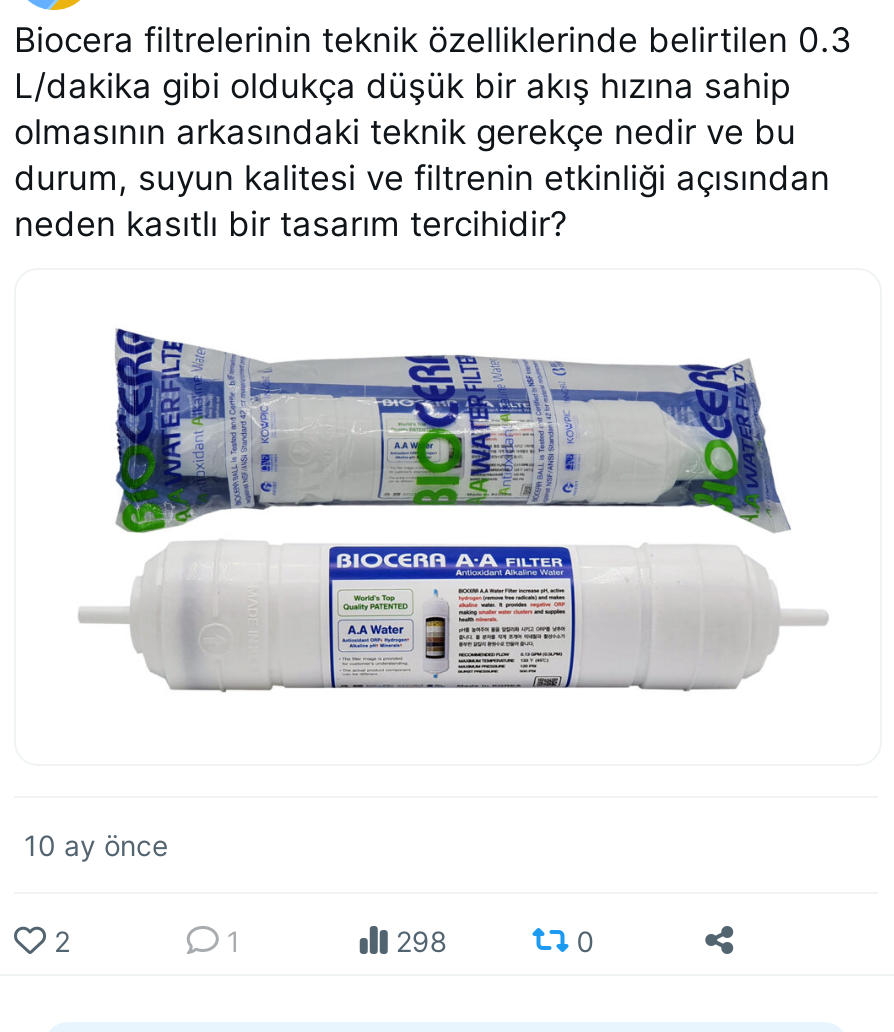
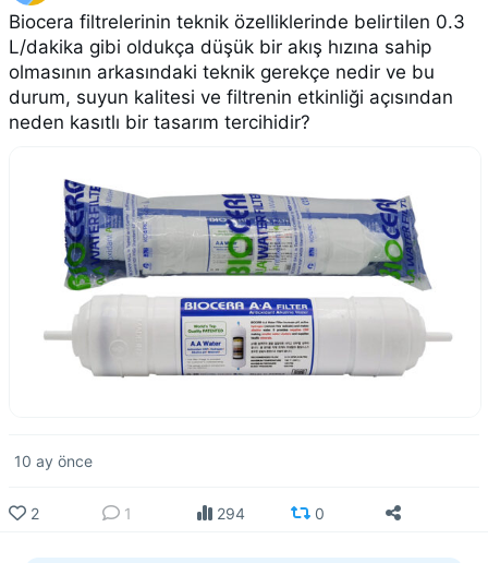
- 298
+ 294
